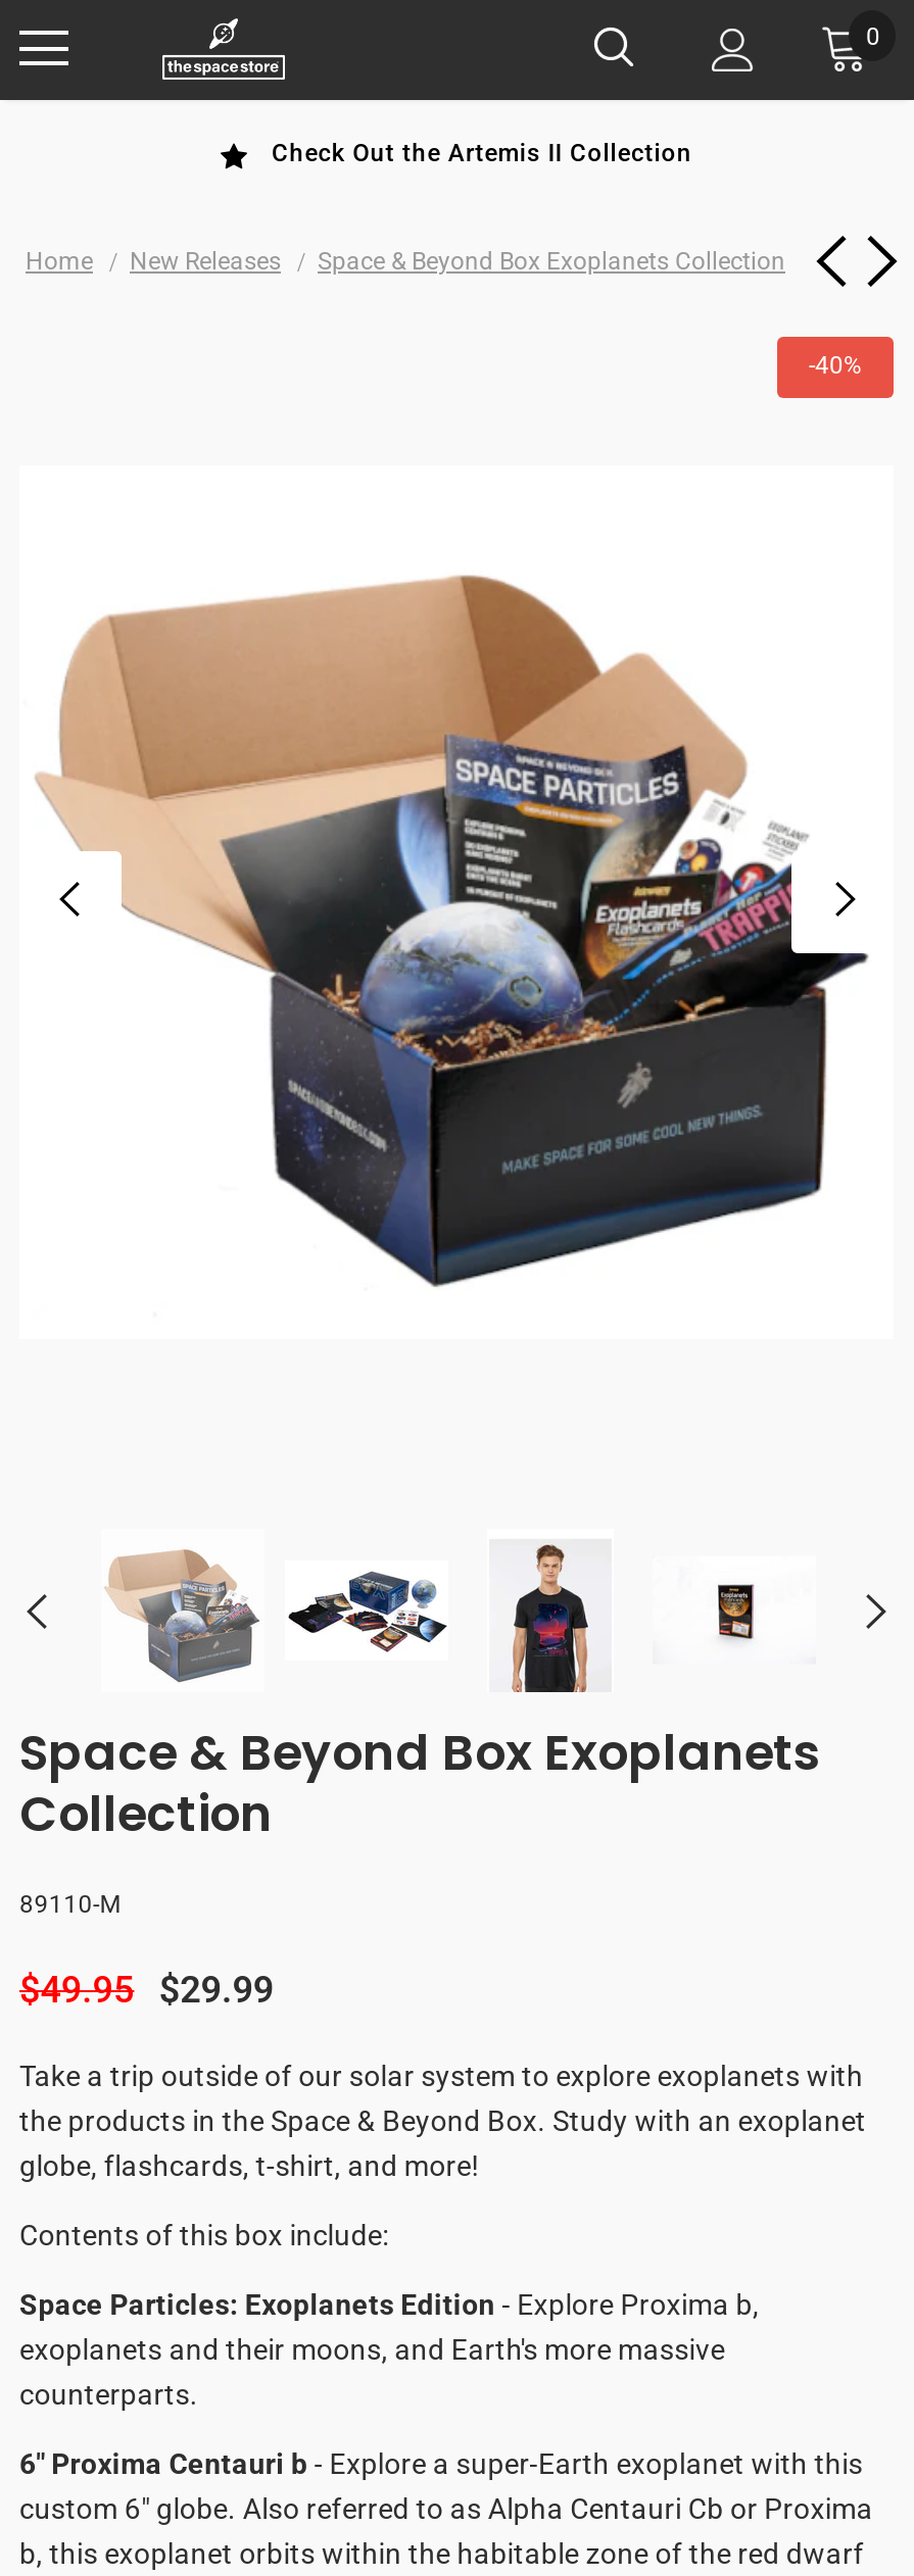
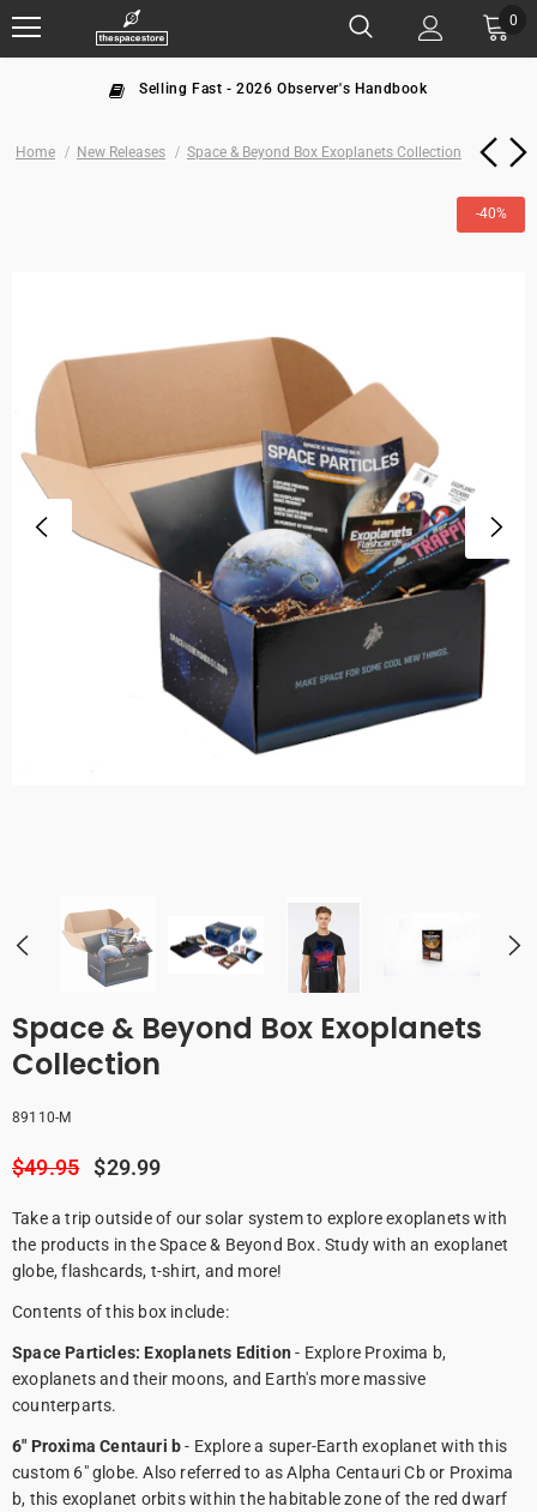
- Check Out the Artemis II Collection
+ Selling Fast - 2026 Observer's Handbook
